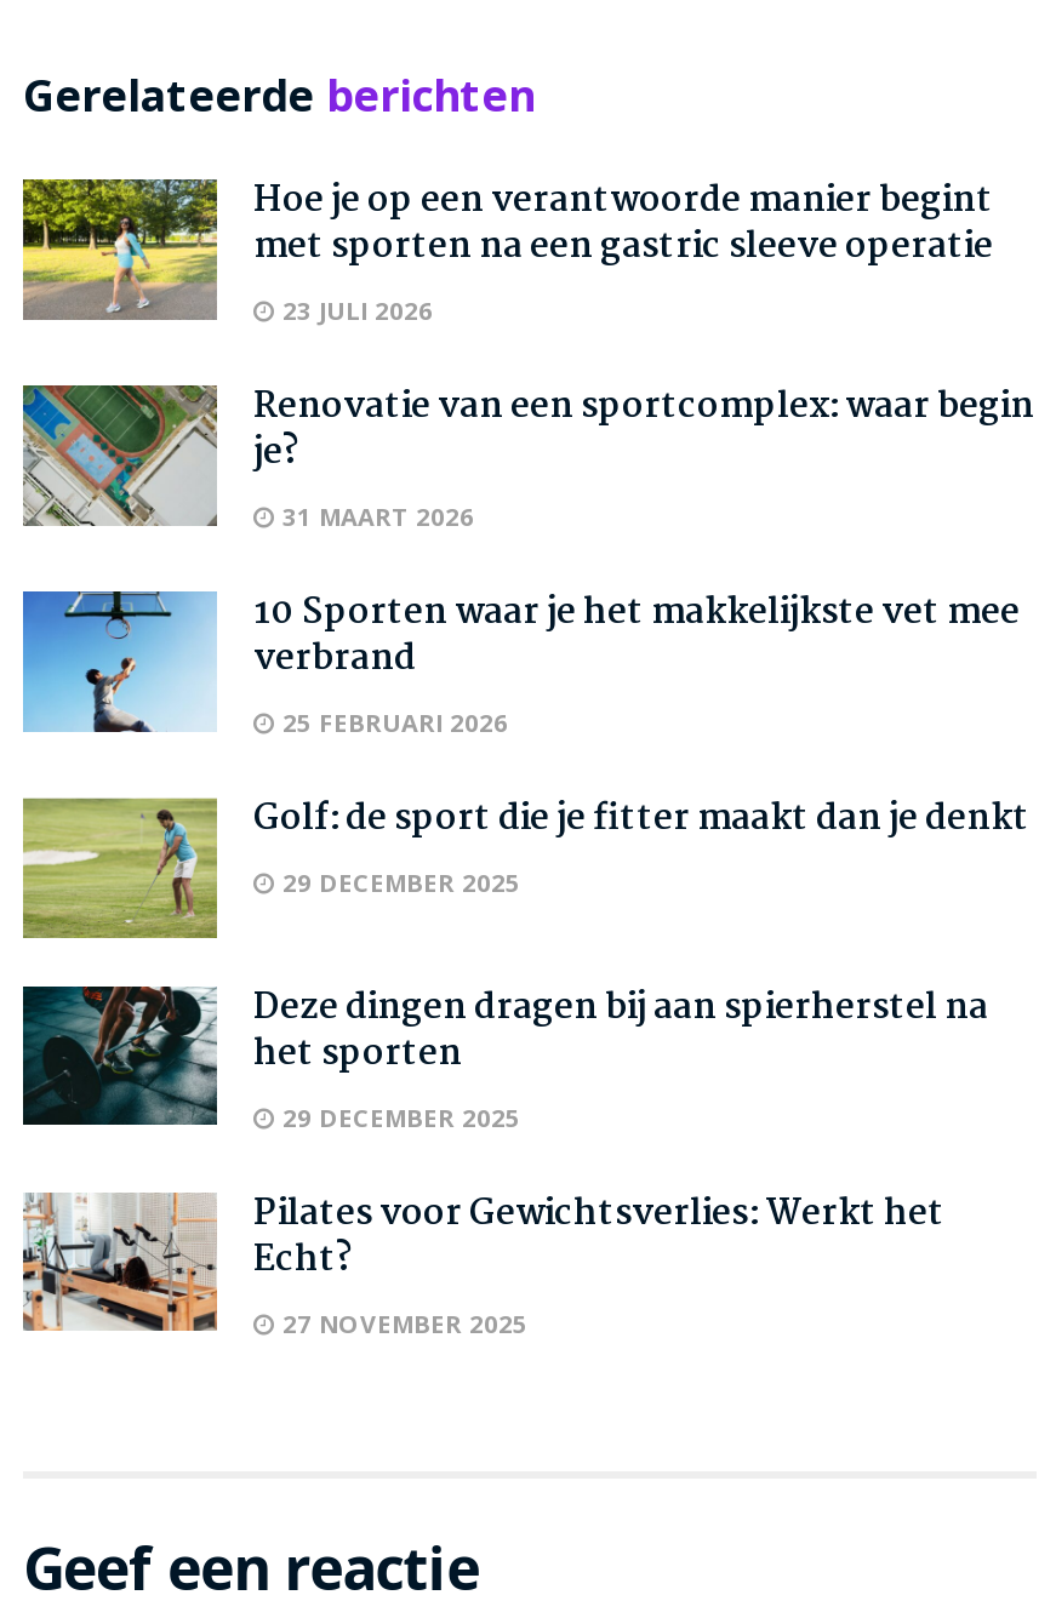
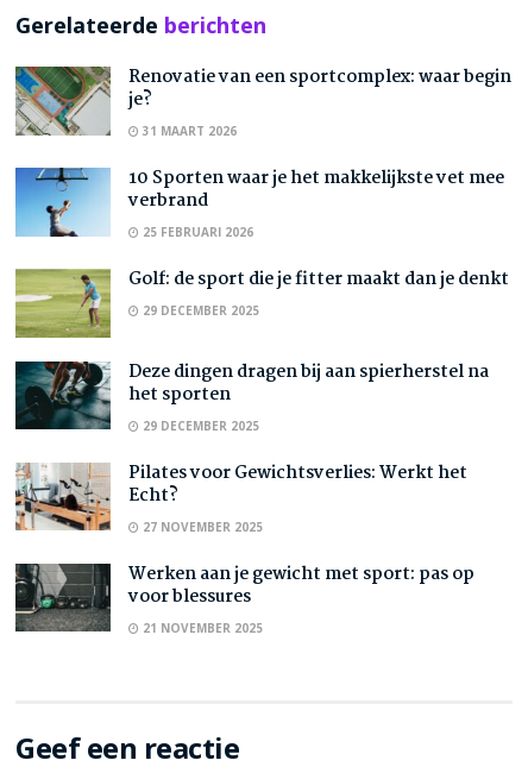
- [image]
- Hoe je op een verantwoorde manier begint
- met sporten na een gastric sleeve operatie
- 23 JULI 2026

moved up: [image] | Renovatie van een sportcomplex: waar begin | je? | ... | Echt? | 27 NOVEMBER 2025

+ [image]
+ Werken aan je gewicht met sport: pas op
+ voor blessures
+ 21 NOVEMBER 2025
